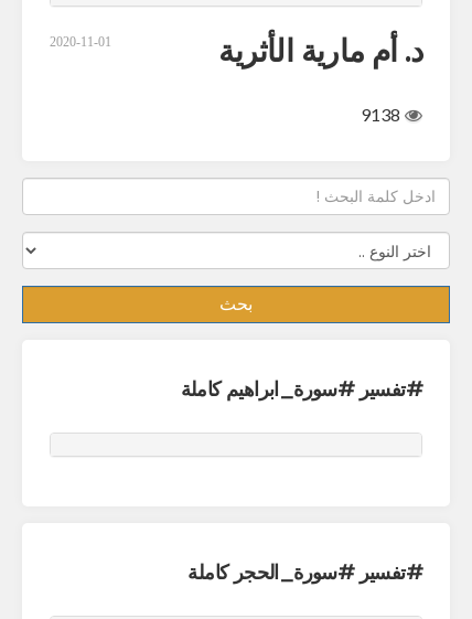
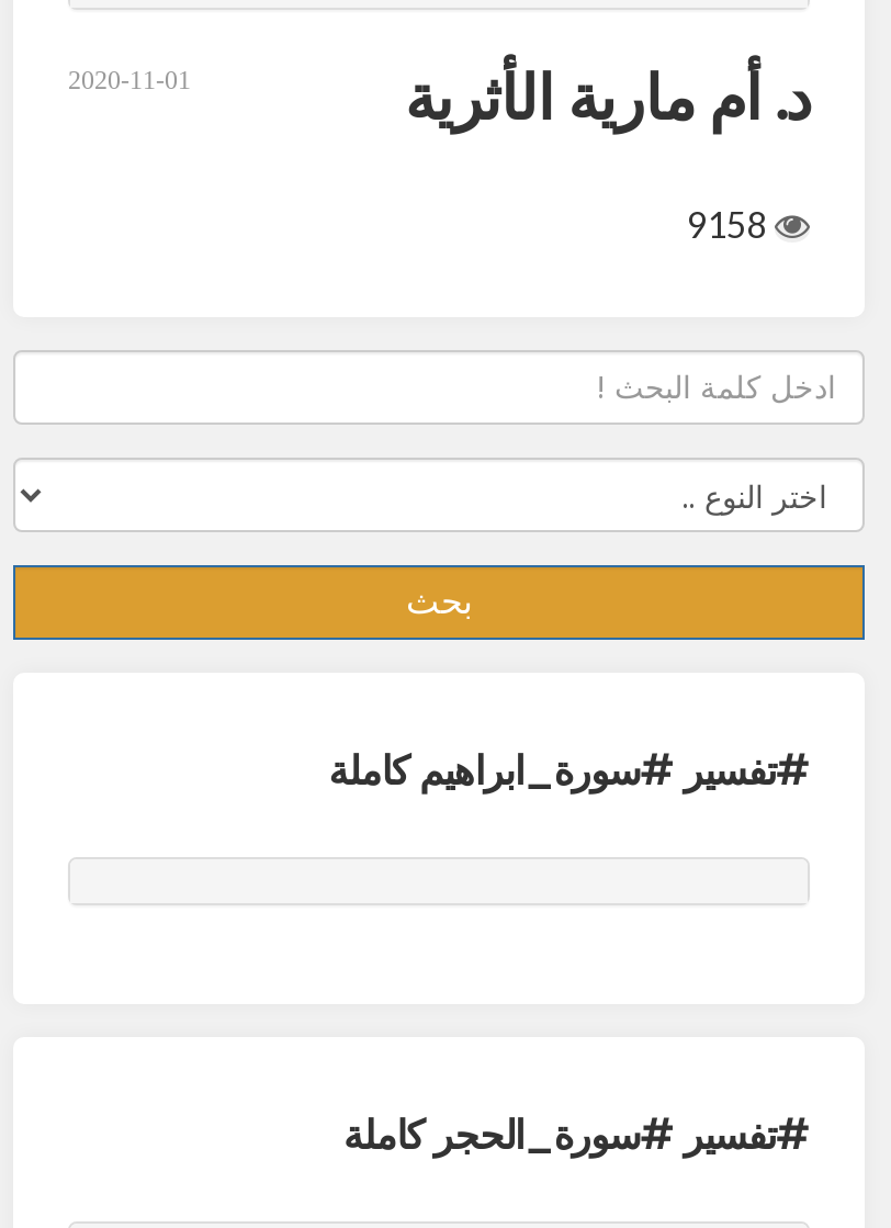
- 9138
+ 9158
